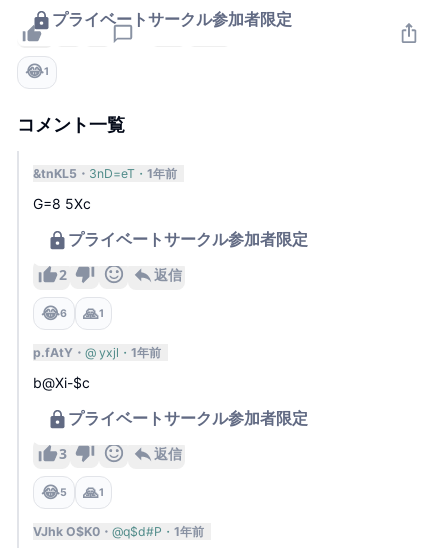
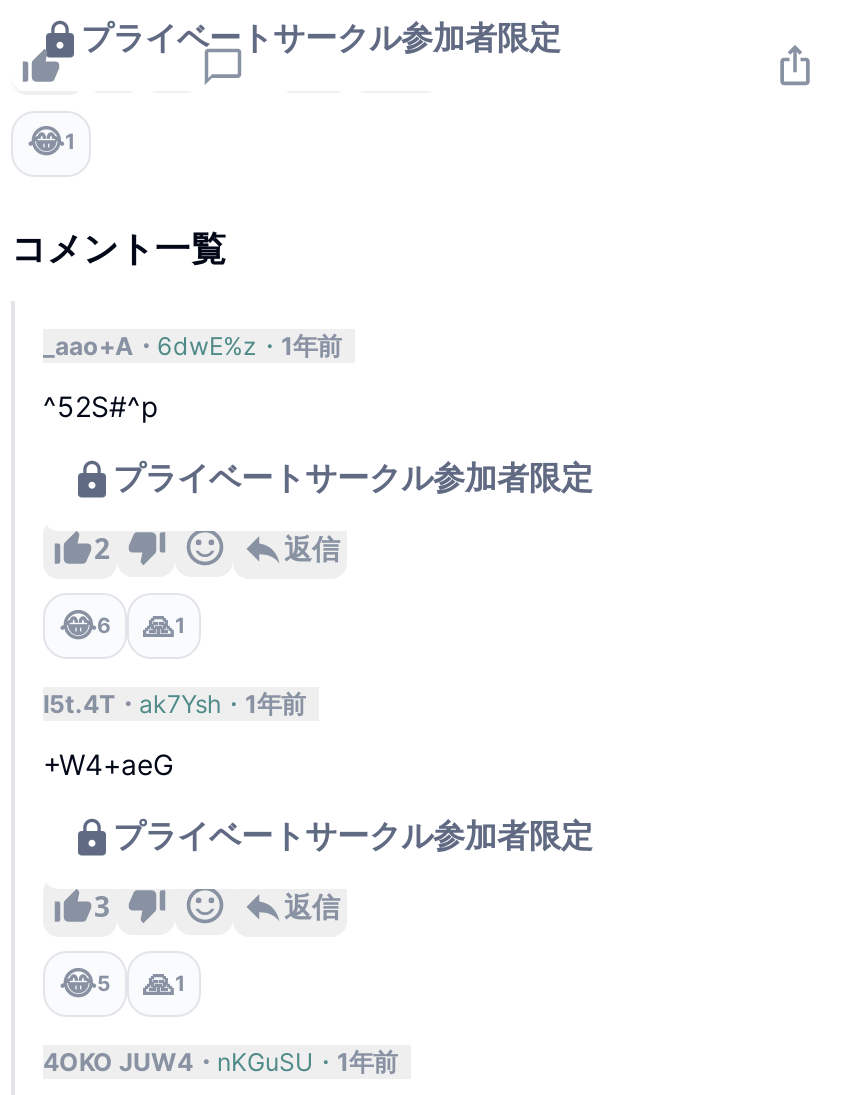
- &tnKL5
- 3nD=eT
+ _aao+A
+ 6dwE%z

- G=8 5Xc
+ ^52S#^p

- p.fAtY
- @ yxjl
+ I5t.4T
+ ak7Ysh

- b@Xi-$c
+ +W4+aeG

- VJhk O$K0
- @q$d#P
+ 4OKO JUW4
+ nKGuSU
